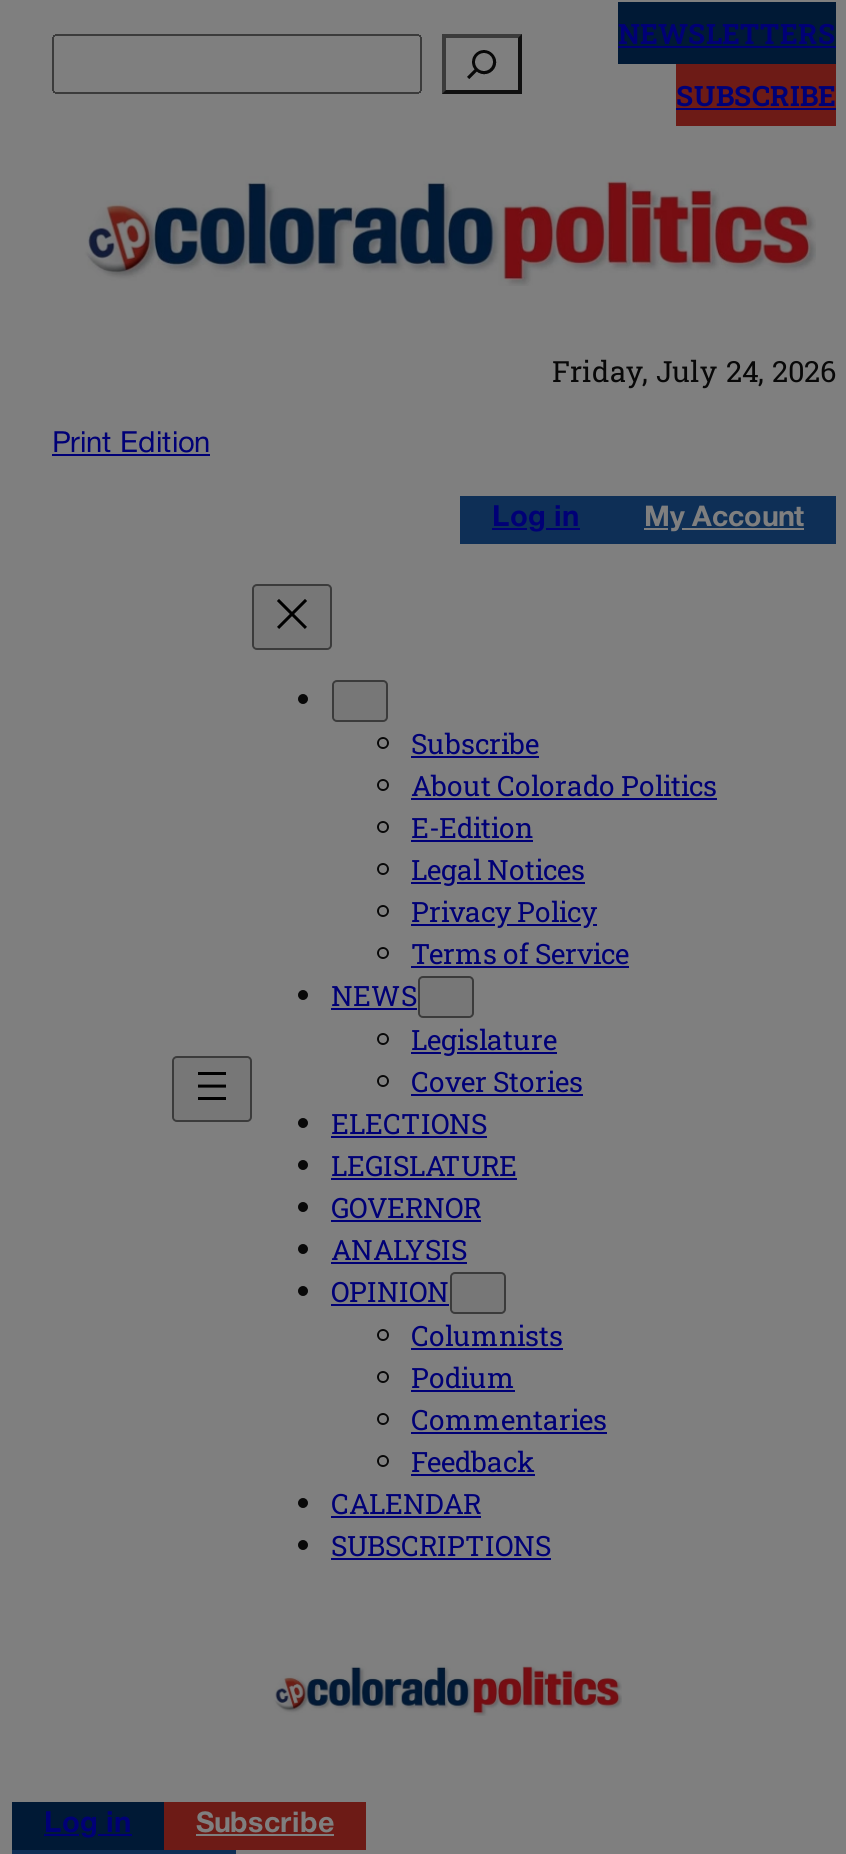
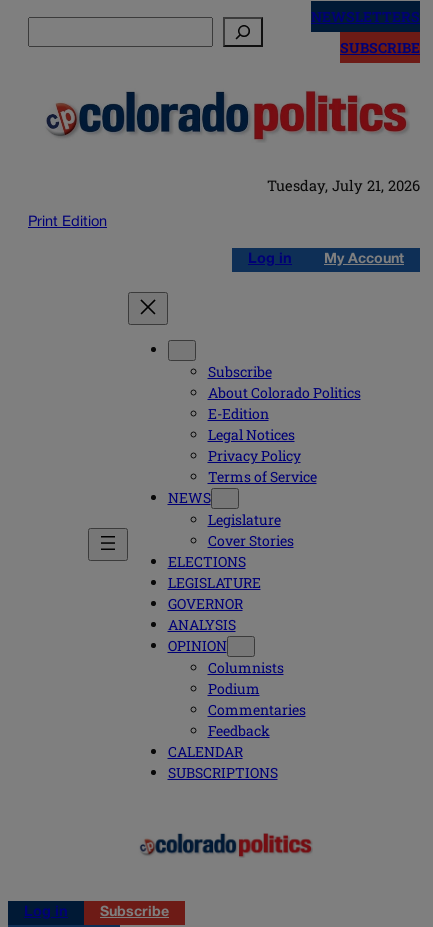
- Friday, July 24, 2026
+ Tuesday, July 21, 2026
